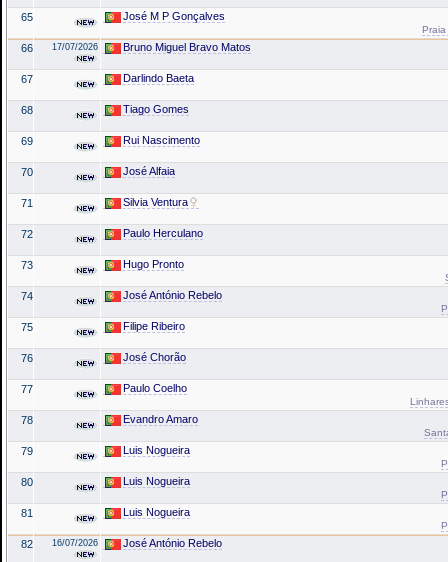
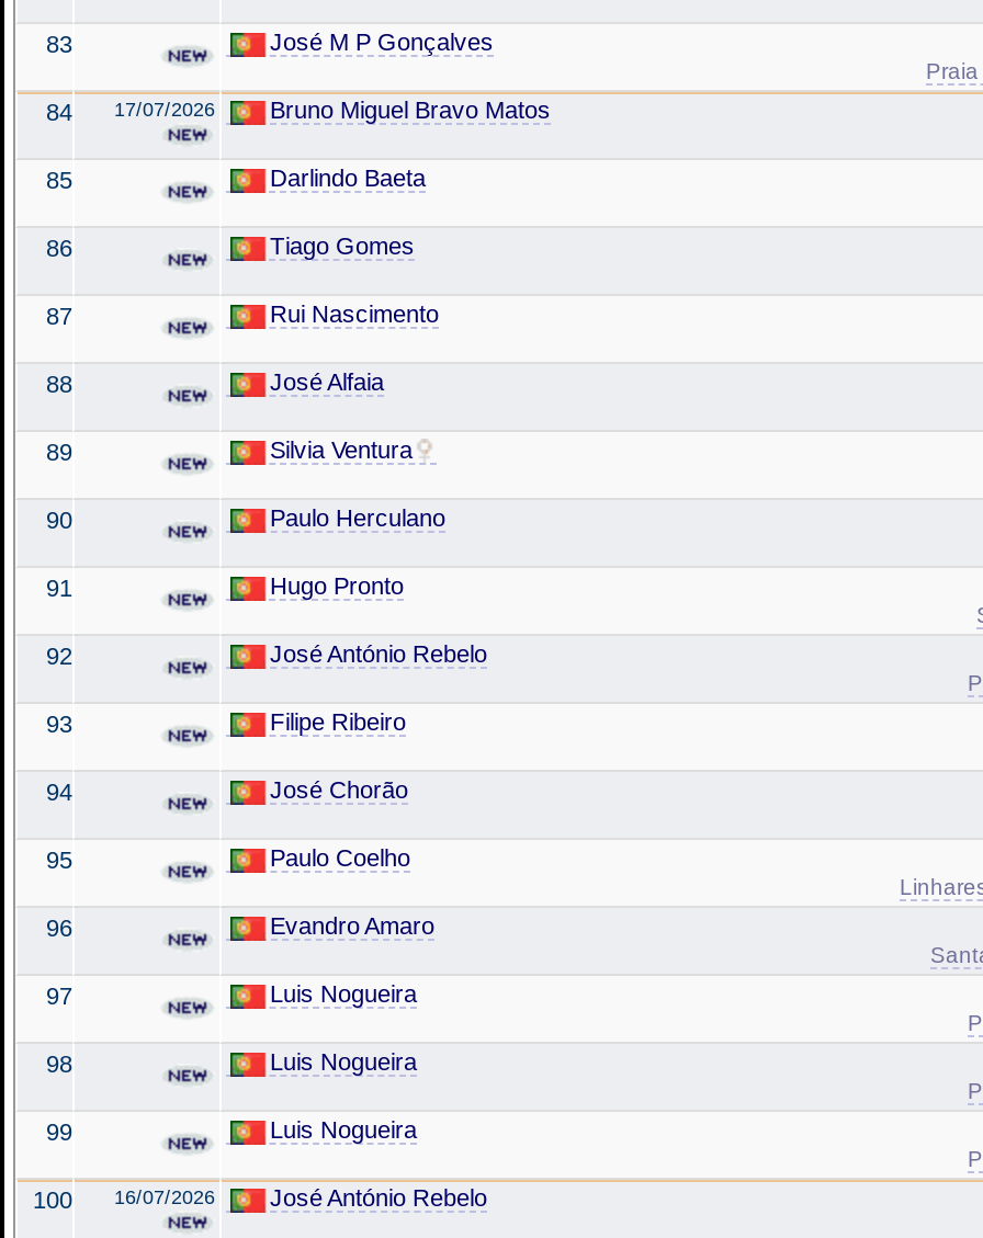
- 65
+ 83

- 66 17/07/2026
+ 84 17/07/2026

- 67
+ 85

- 68
+ 86

- 69
+ 87

- 70
+ 88

- 71
+ 89

- 72
+ 90

- 73
+ 91

- 74
+ 92

- 75
+ 93

- 76
+ 94

- 77
+ 95

- 78
+ 96

- 79
+ 97

- 80
+ 98

- 81
+ 99

- 82 16/07/2026
+ 100 16/07/2026
